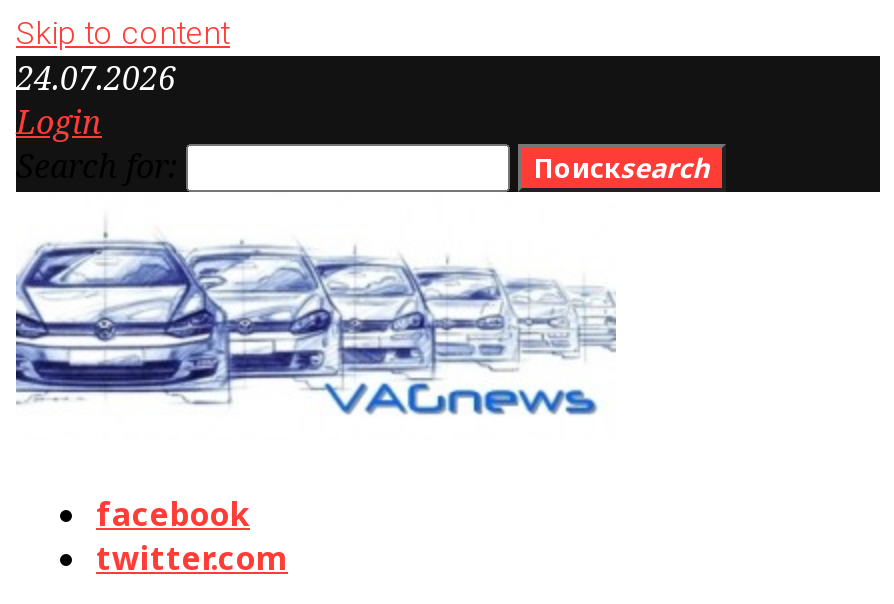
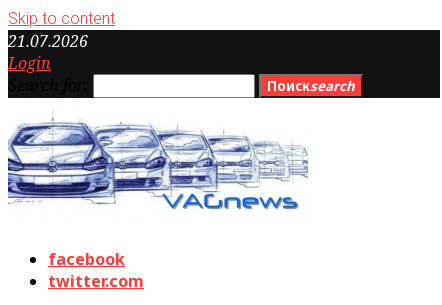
- 24.07.2026
+ 21.07.2026
